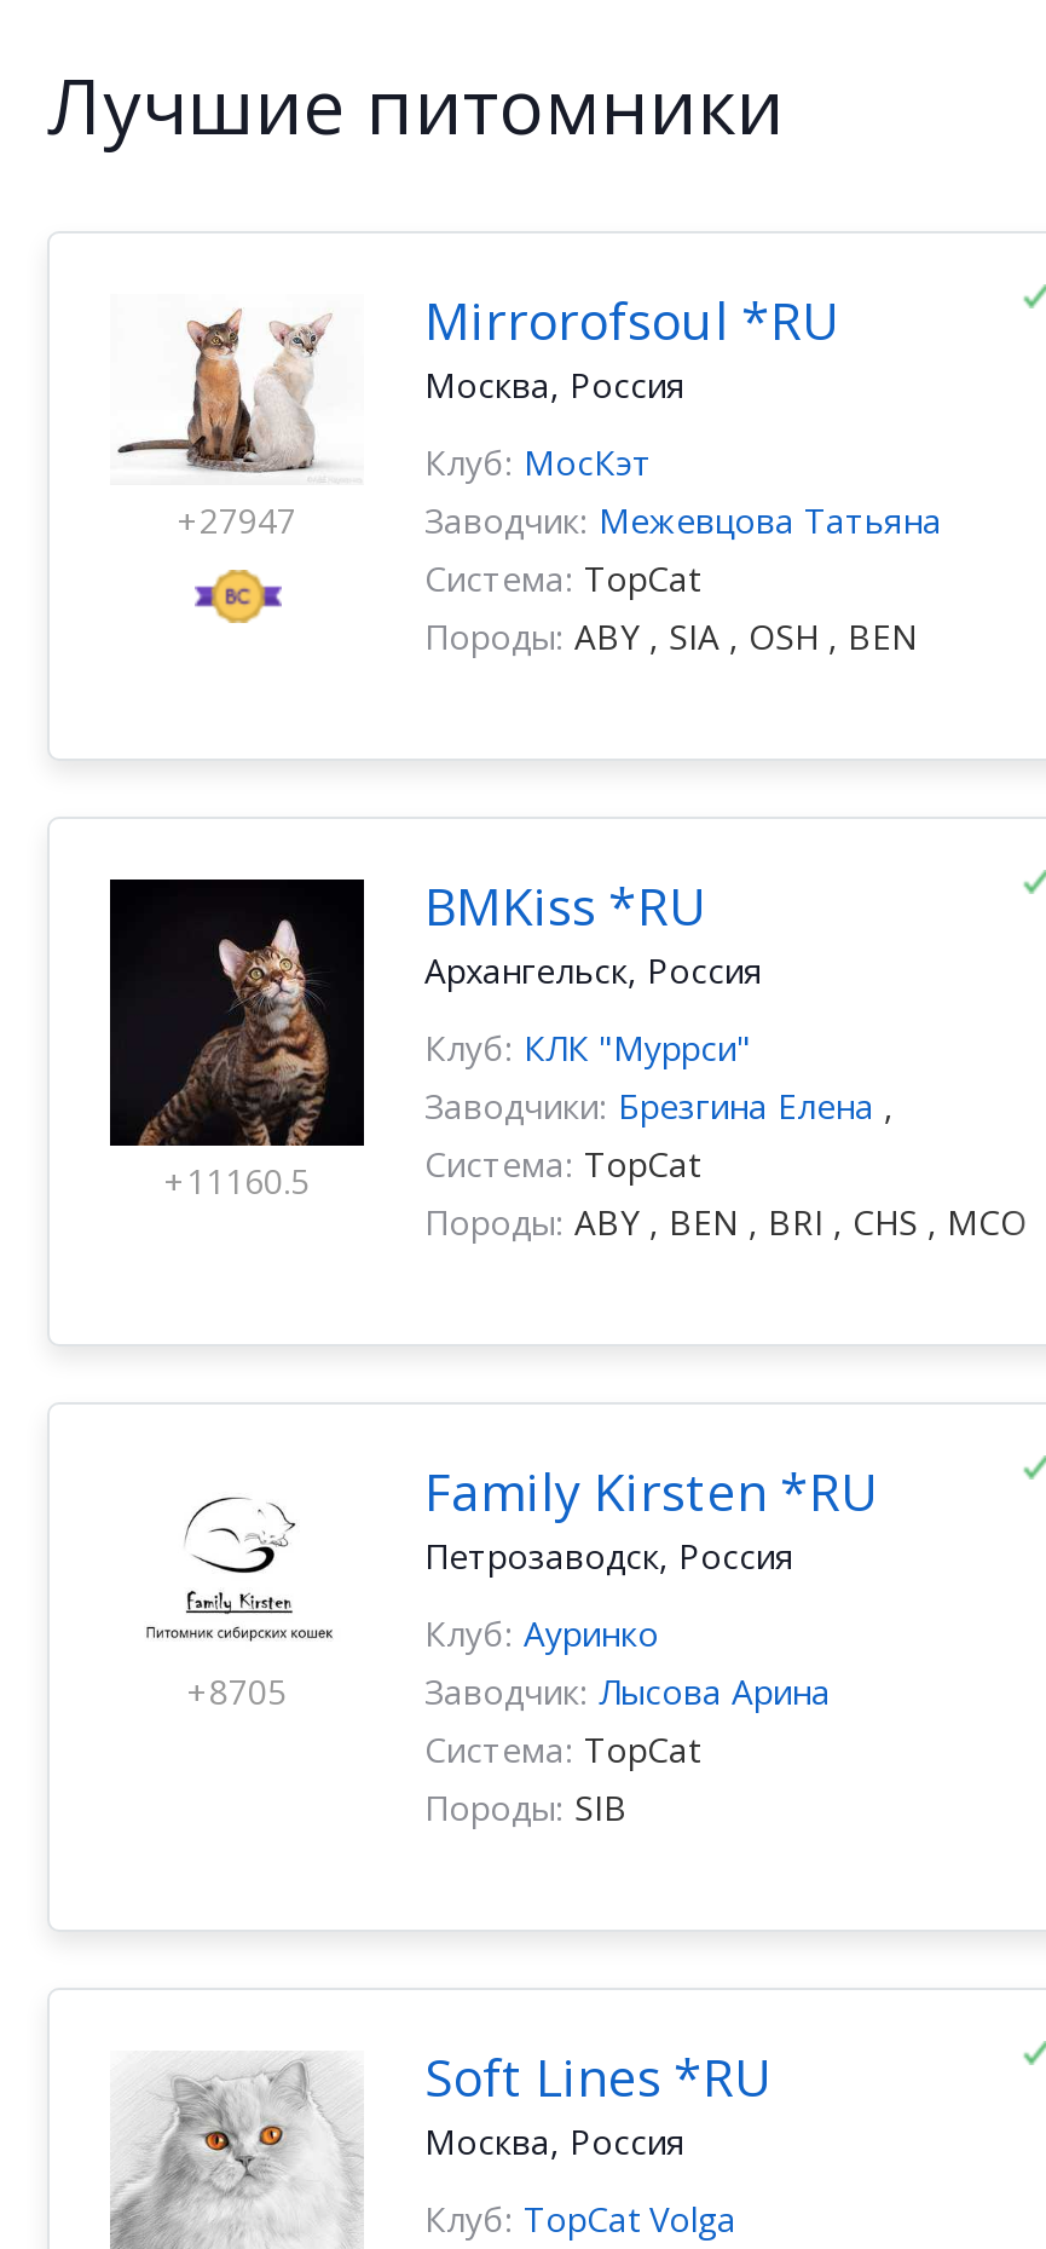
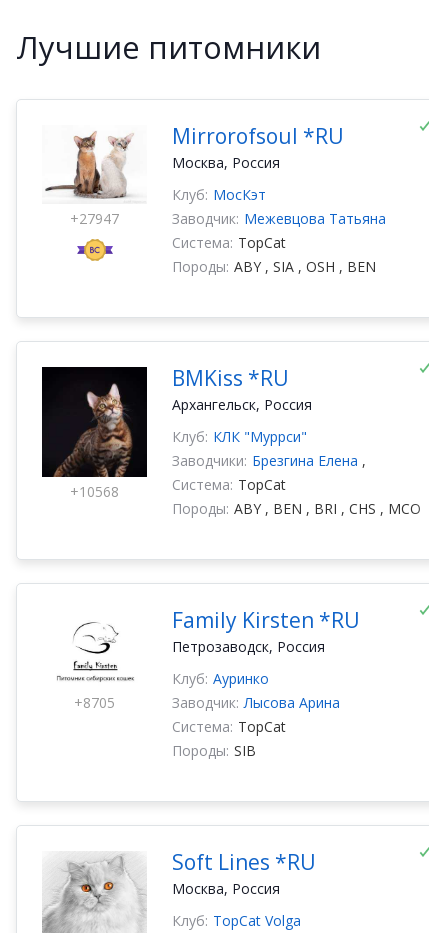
- +11160.5
+ +10568
